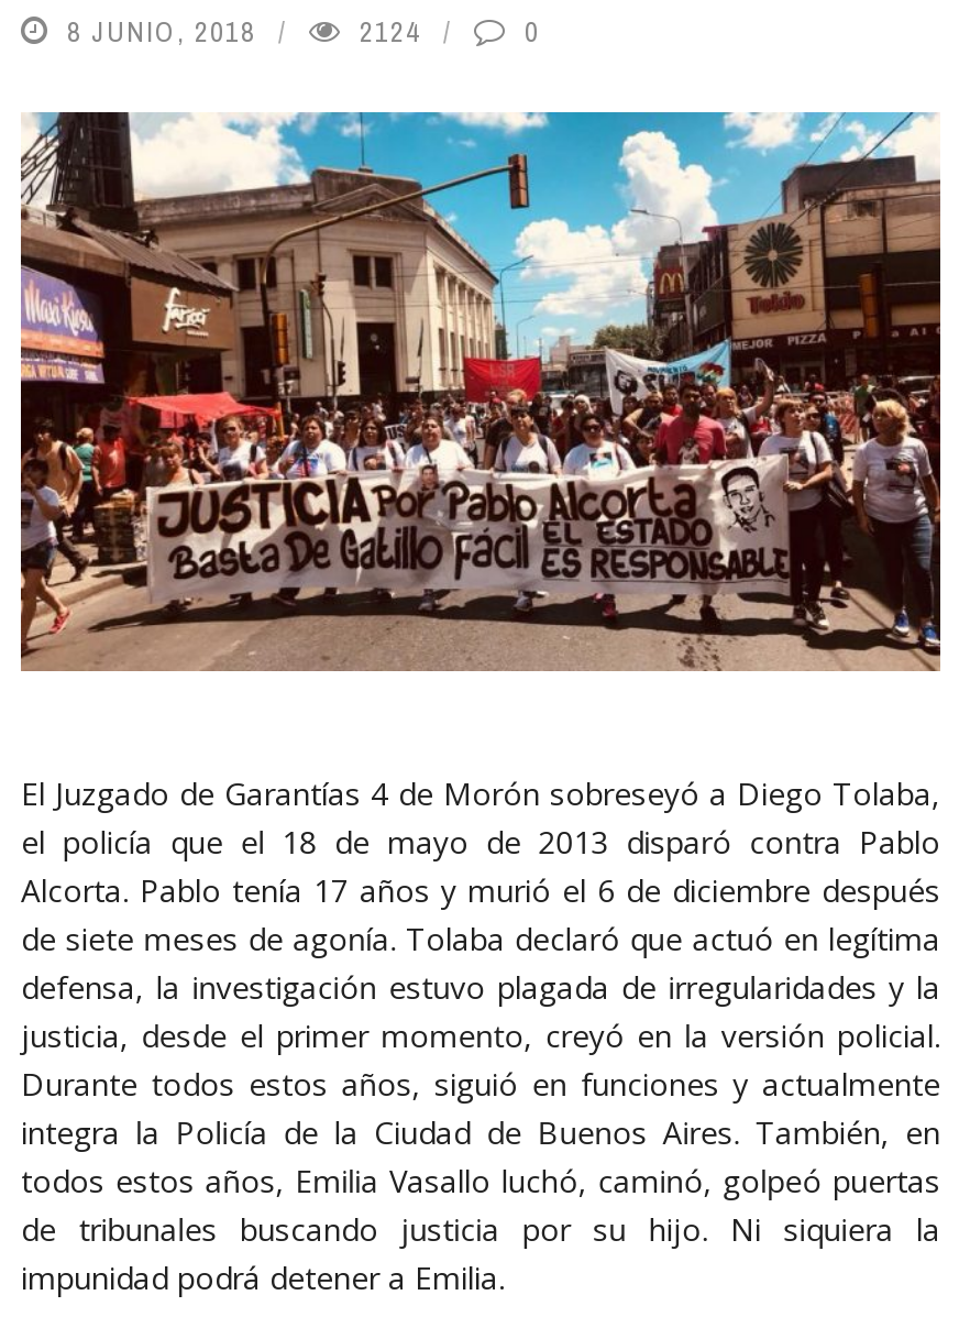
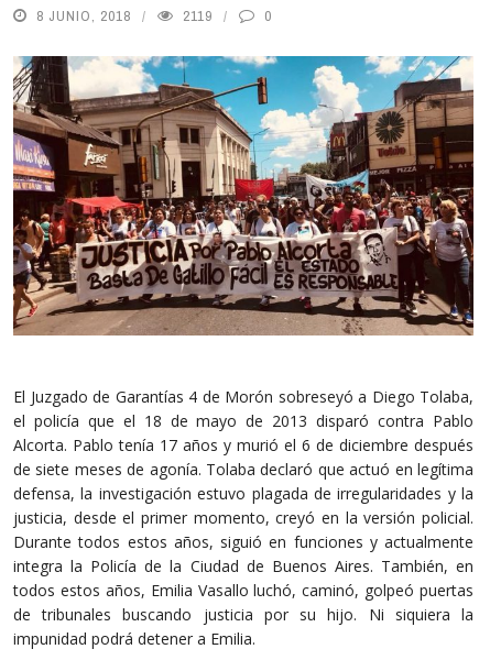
- 2124
+ 2119
